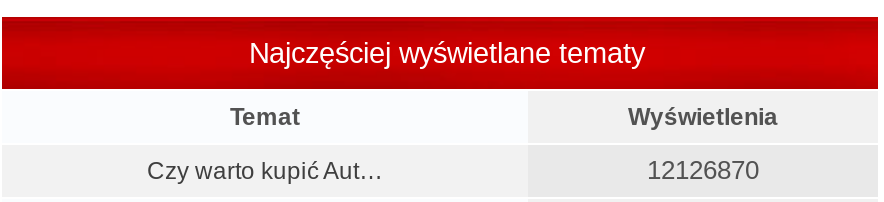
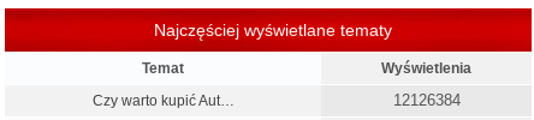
- 12126870
+ 12126384
